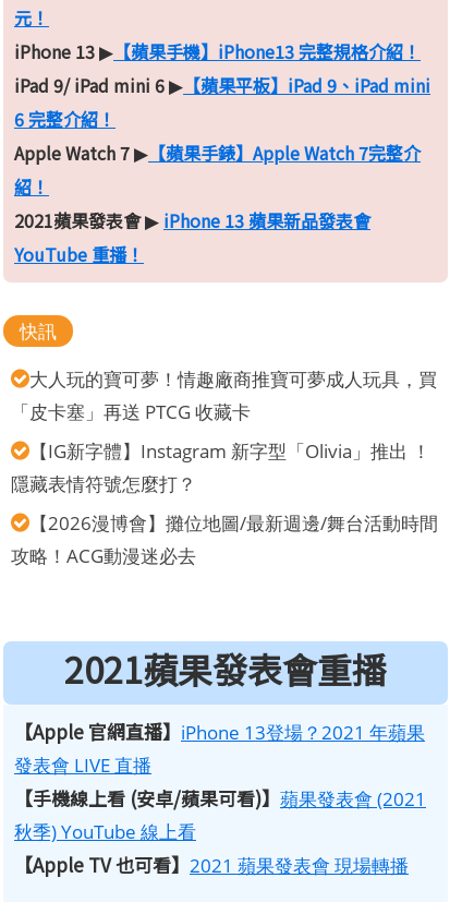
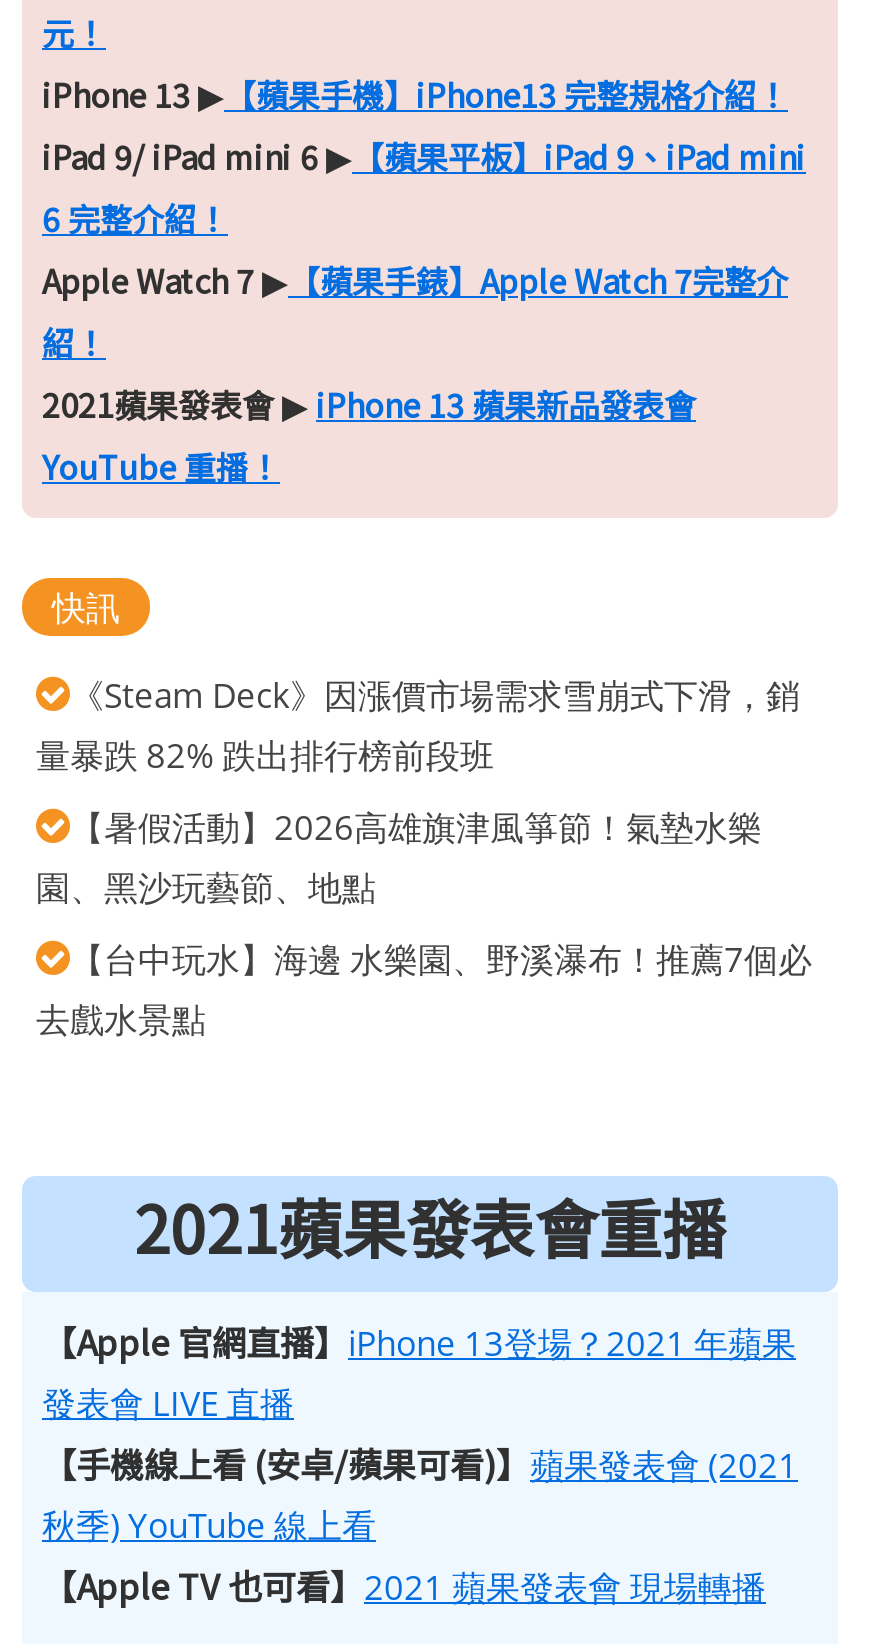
- 大人玩的寶可夢！情趣廠商推寶可夢成人玩具，買
- 「皮卡塞」再送 PTCG 收藏卡
+ 《Steam Deck》因漲價市場需求雪崩式下滑，銷
+ 量暴跌 82% 跌出排行榜前段班

- 【IG新字體】Instagram 新字型「Olivia」推出 ！
- 隱藏表情符號怎麼打？
+ 【暑假活動】2026高雄旗津風箏節！氣墊水樂
+ 園、黑沙玩藝節、地點

- 【2026漫博會】攤位地圖/最新週邊/舞台活動時間
- 攻略！ACG動漫迷必去
+ 【台中玩水】海邊 水樂園、野溪瀑布！推薦7個必
+ 去戲水景點
